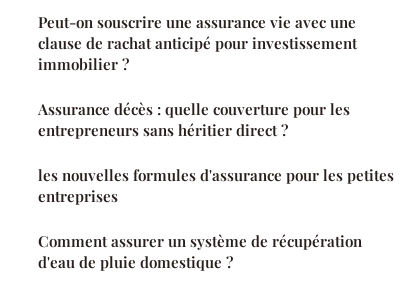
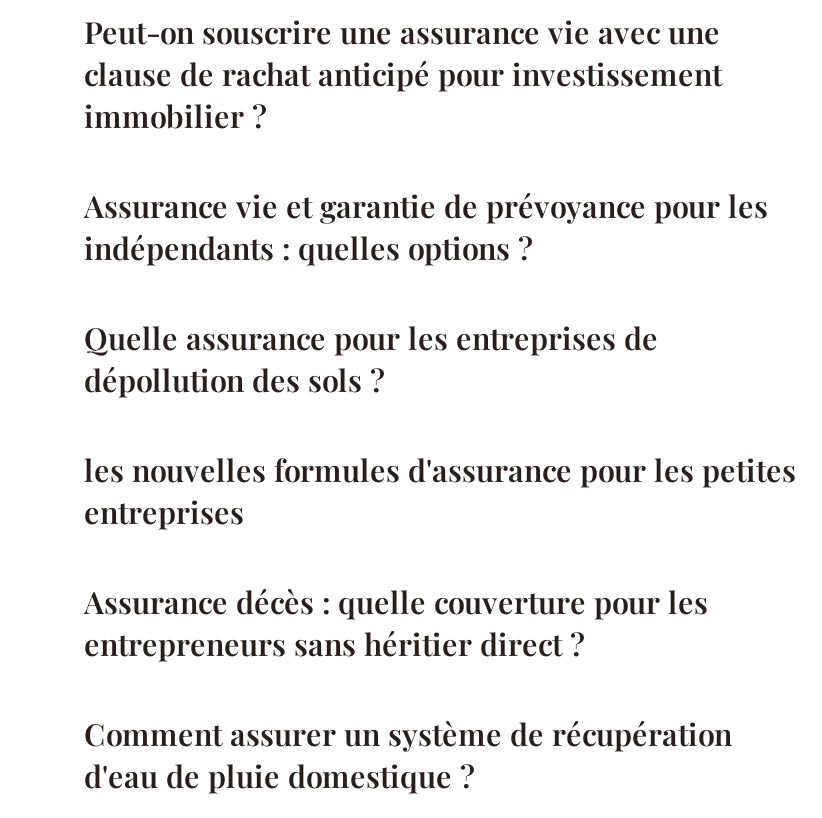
+ Assurance vie et garantie de prévoyance pour les
+ indépendants : quelles options ?
+ Quelle assurance pour les entreprises de
+ dépollution des sols ?

moved down: Assurance décès : quelle couverture pour les | entrepreneurs sans héritier direct ?

moved up: les nouvelles formules d'assurance pour les petites | entreprises
